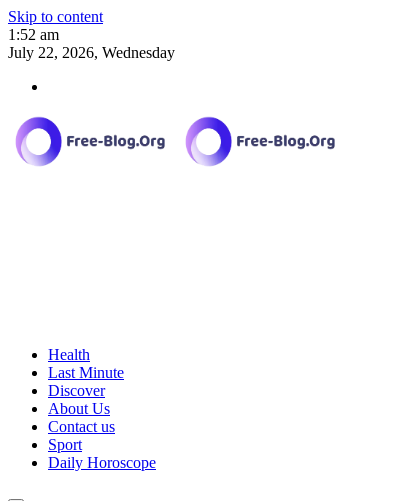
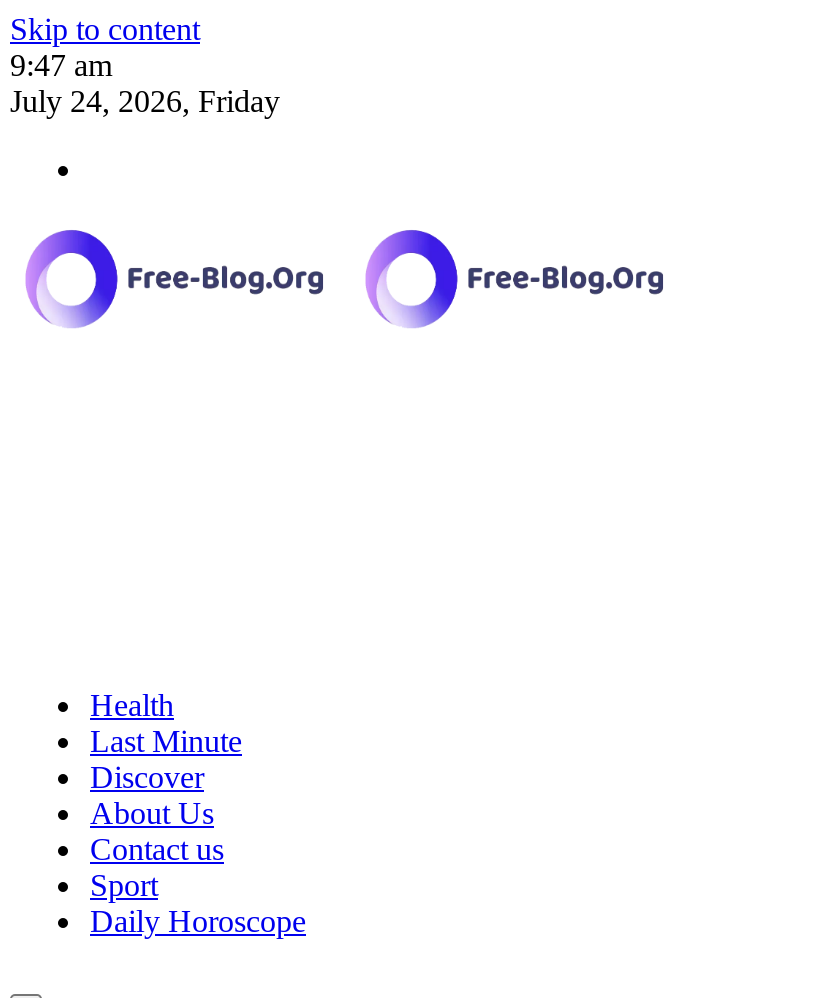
- 1:52 am
+ 9:47 am

- July 22, 2026, Wednesday
+ July 24, 2026, Friday
